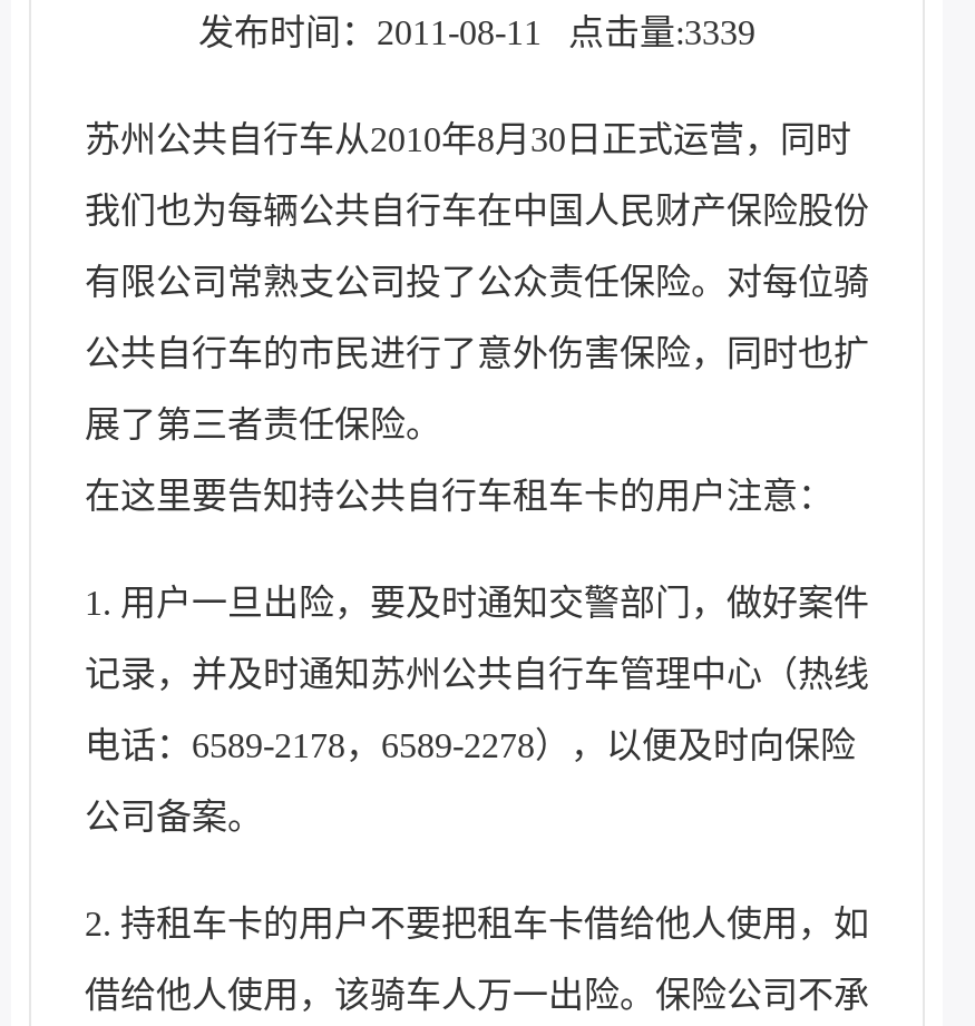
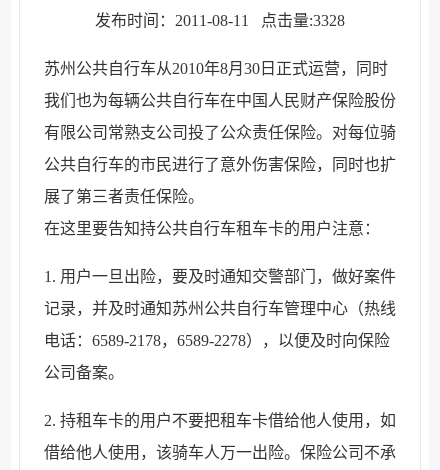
- 发布时间：2011-08-11 点击量:3339
+ 发布时间：2011-08-11 点击量:3328
